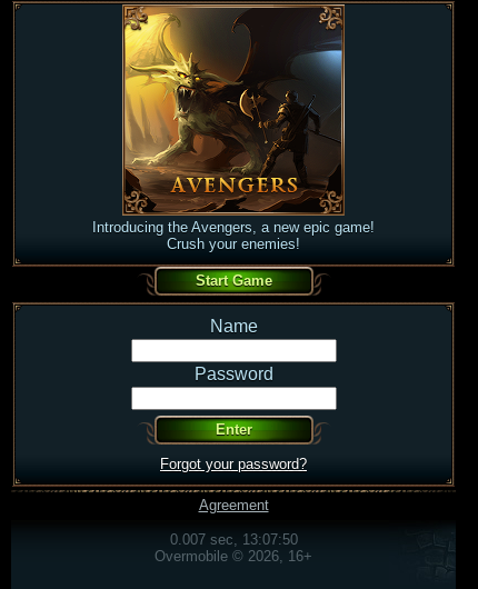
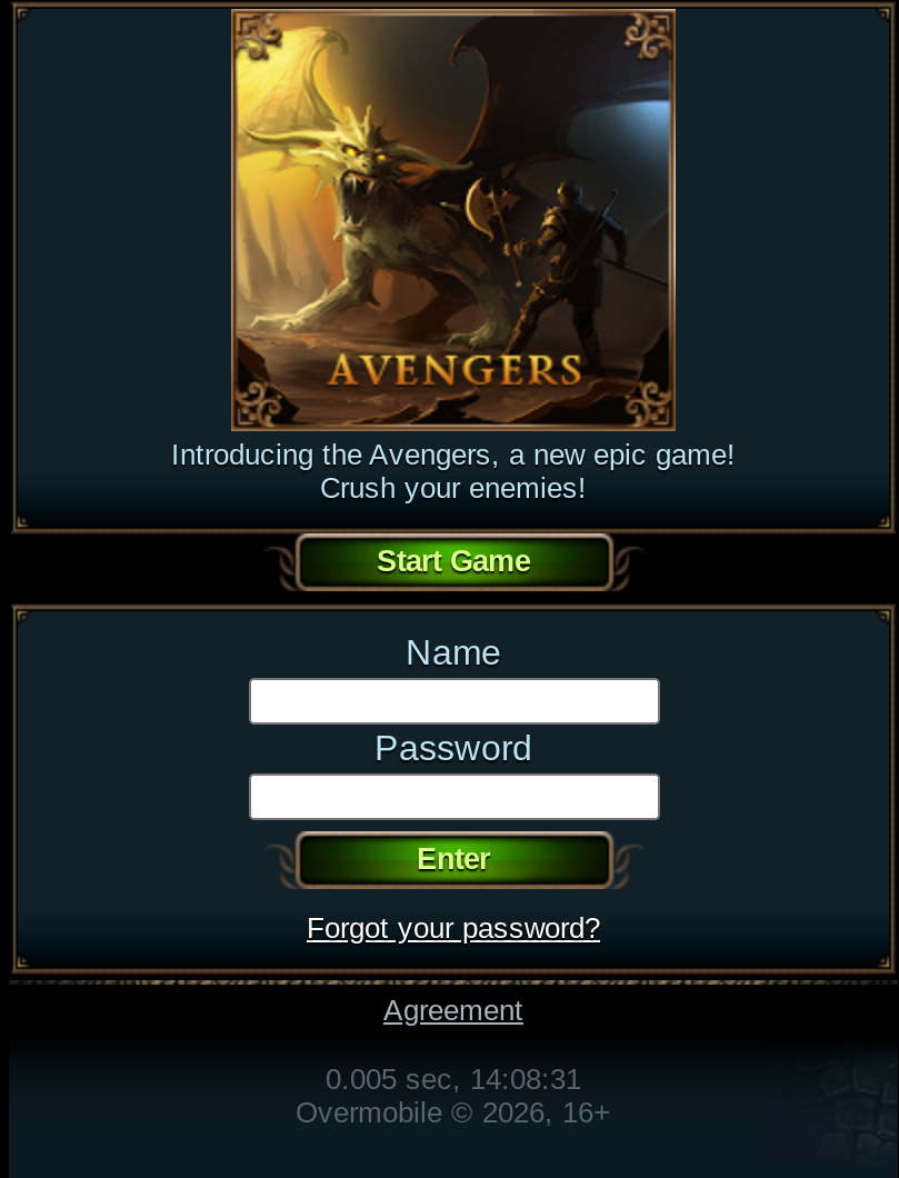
- 0.007 sec, 13:07:50
+ 0.005 sec, 14:08:31
